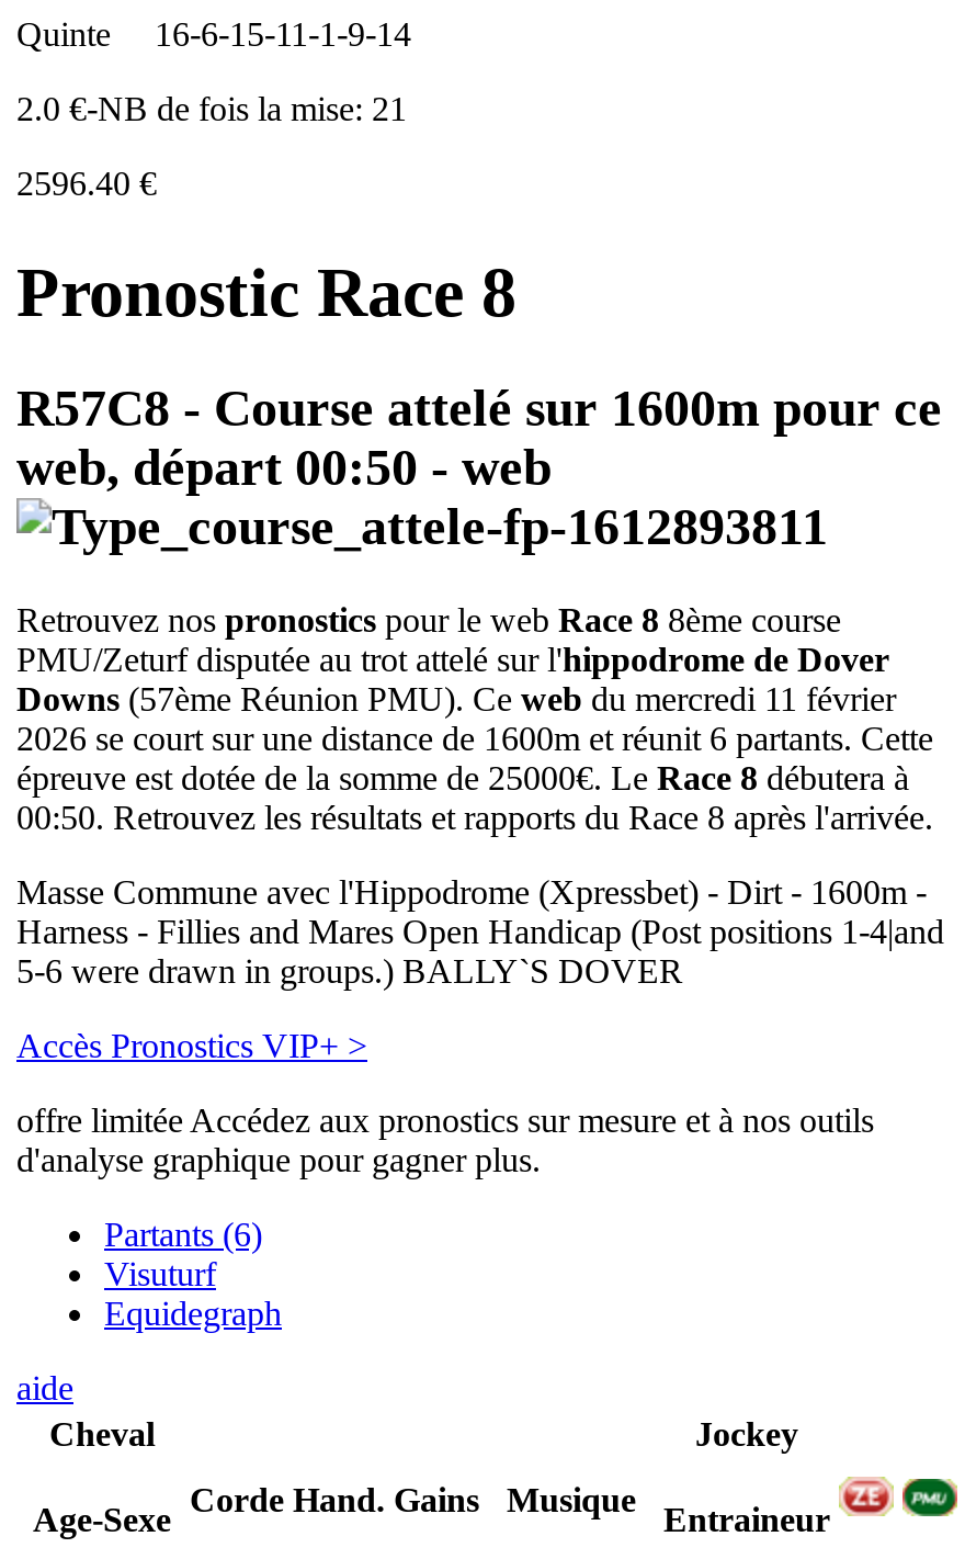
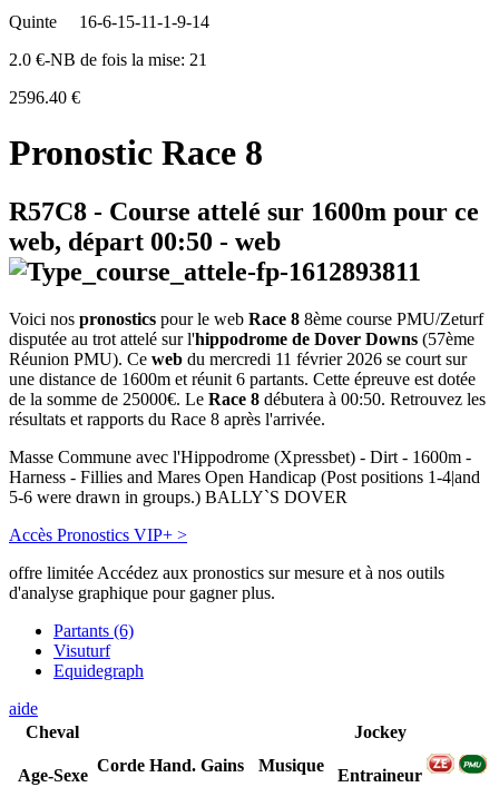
- Retrouvez nos pronostics pour le web Race 8 8ème course
- PMU/Zeturf disputée au trot attelé sur l'hippodrome de Dover
- Downs (57ème Réunion PMU). Ce web du mercredi 11 février
- 2026 se court sur une distance de 1600m et réunit 6 partants. Cette
- épreuve est dotée de la somme de 25000€. Le Race 8 débutera à
- 00:50. Retrouvez les résultats et rapports du Race 8 après l'arrivée.
+ Voici nos pronostics pour le web Race 8 8ème course PMU/Zeturf
+ disputée au trot attelé sur l'hippodrome de Dover Downs (57ème
+ Réunion PMU). Ce web du mercredi 11 février 2026 se court sur
+ une distance de 1600m et réunit 6 partants. Cette épreuve est dotée
+ de la somme de 25000€. Le Race 8 débutera à 00:50. Retrouvez les
+ résultats et rapports du Race 8 après l'arrivée.
